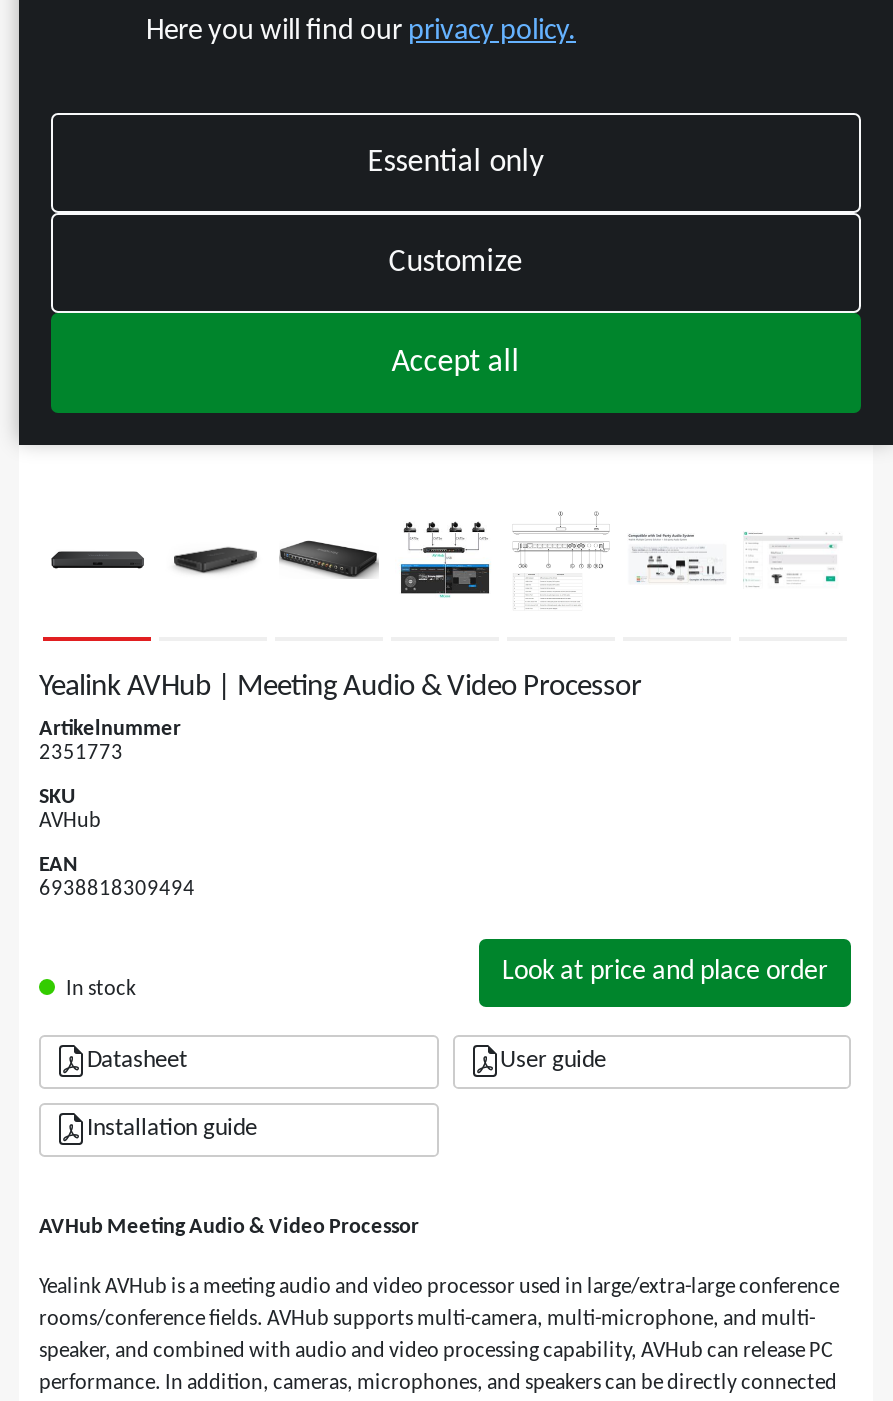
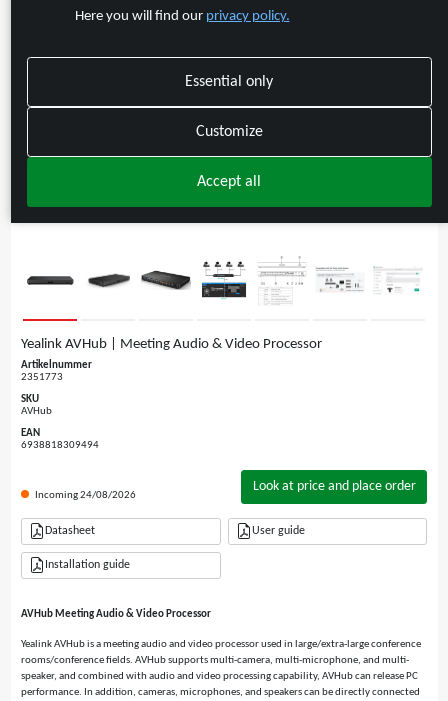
- In stock
+ Incoming 24/08/2026
